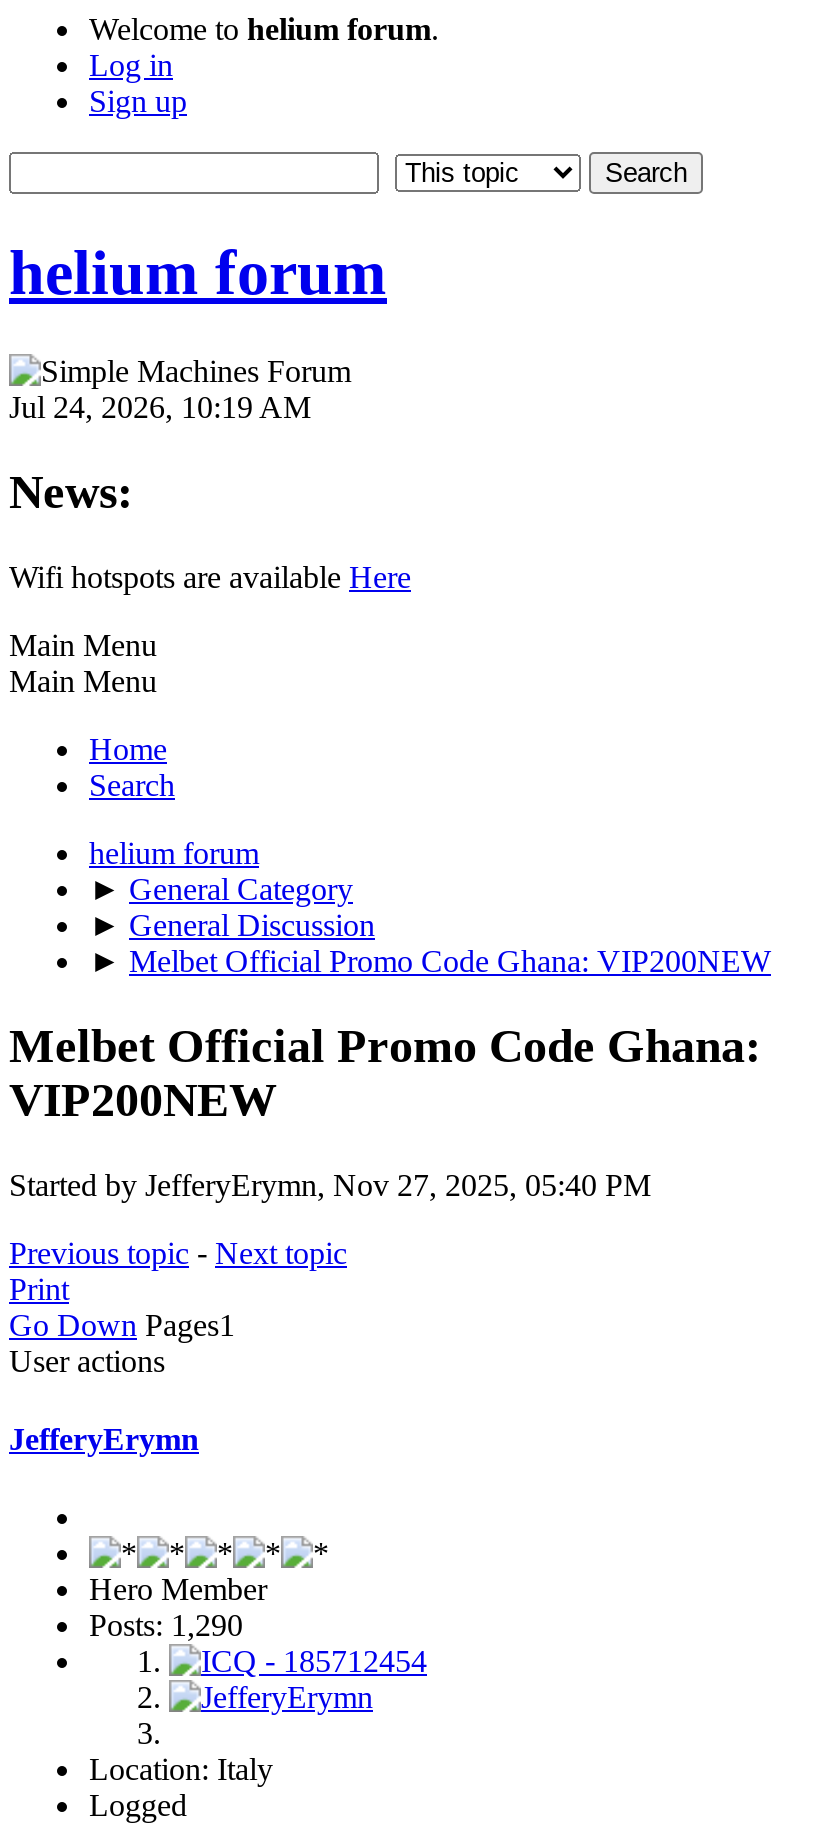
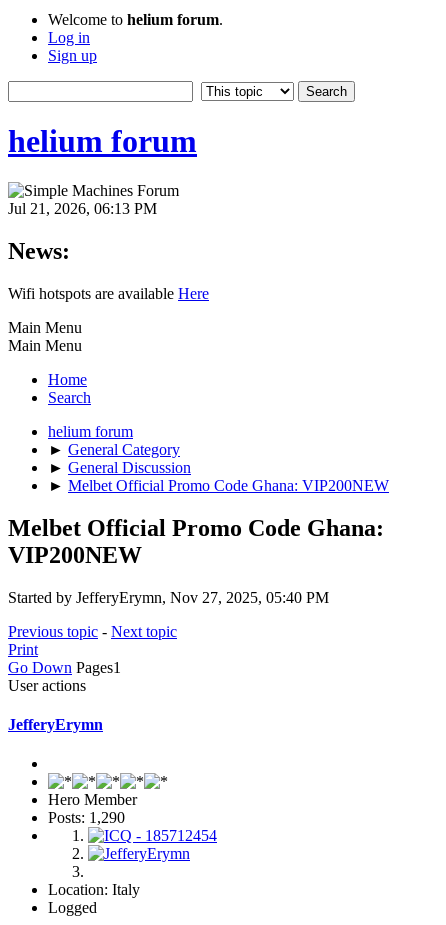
- Jul 24, 2026, 10:19 AM
+ Jul 21, 2026, 06:13 PM
